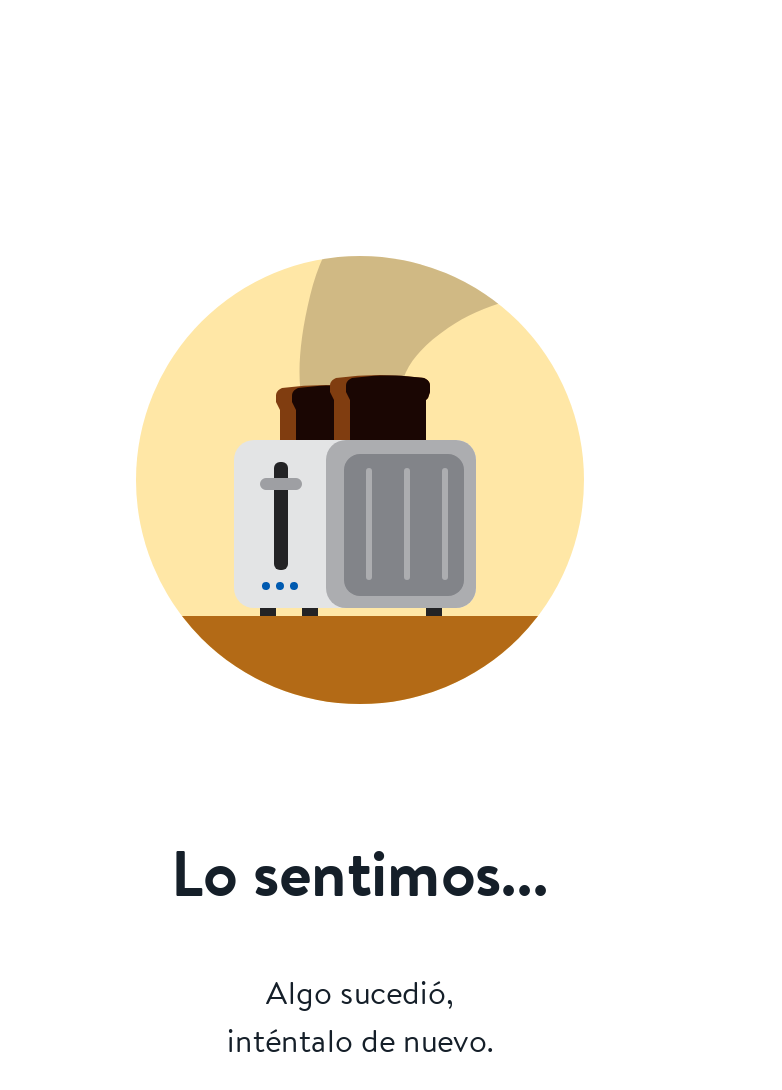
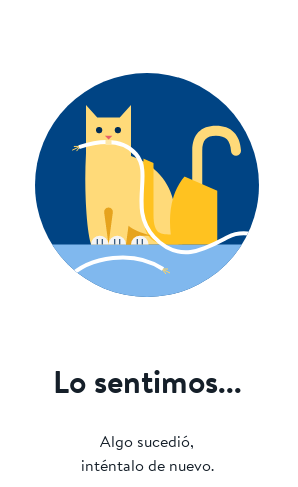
- [image]
+ [image]
